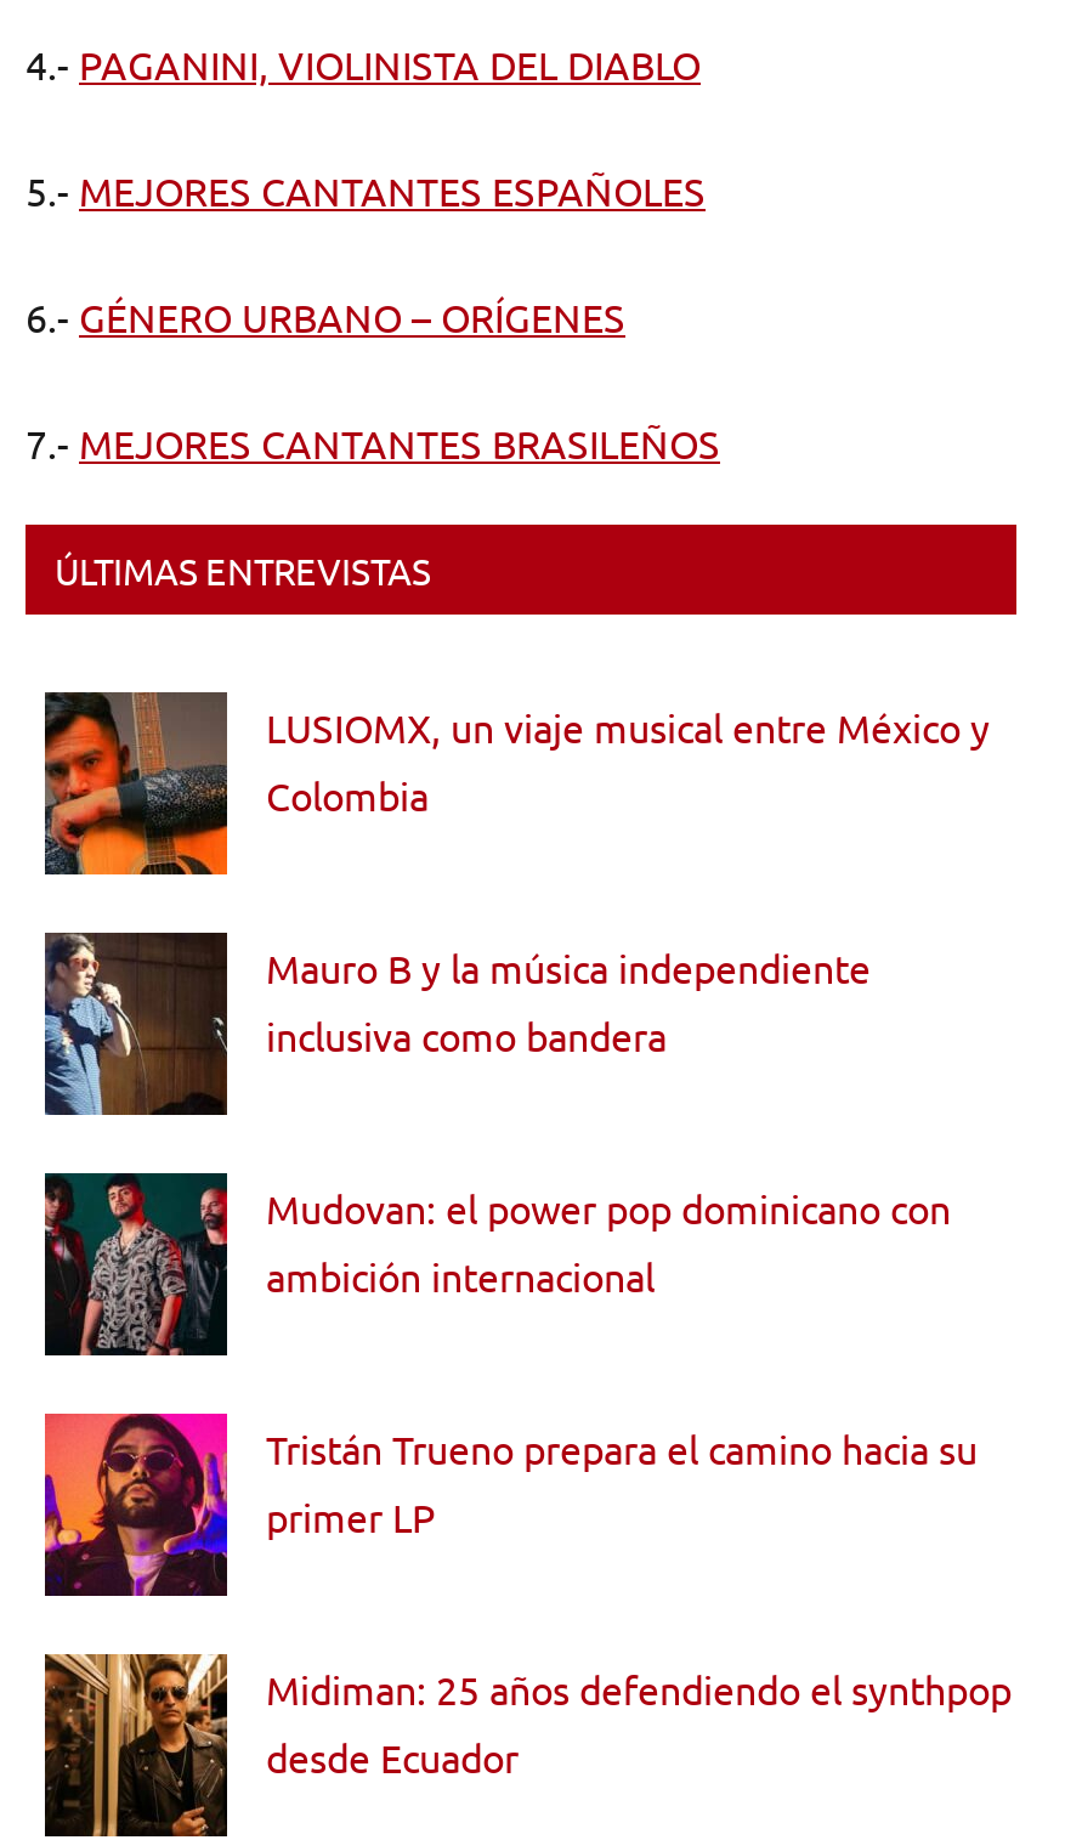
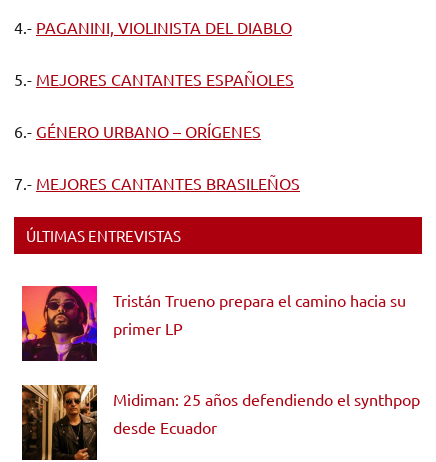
- [image]
- LUSIOMX, un viaje musical entre México y
- Colombia

- [image]
- Mauro B y la música independiente
- inclusiva como bandera

- [image]
- Mudovan: el power pop dominicano con
- ambición internacional
